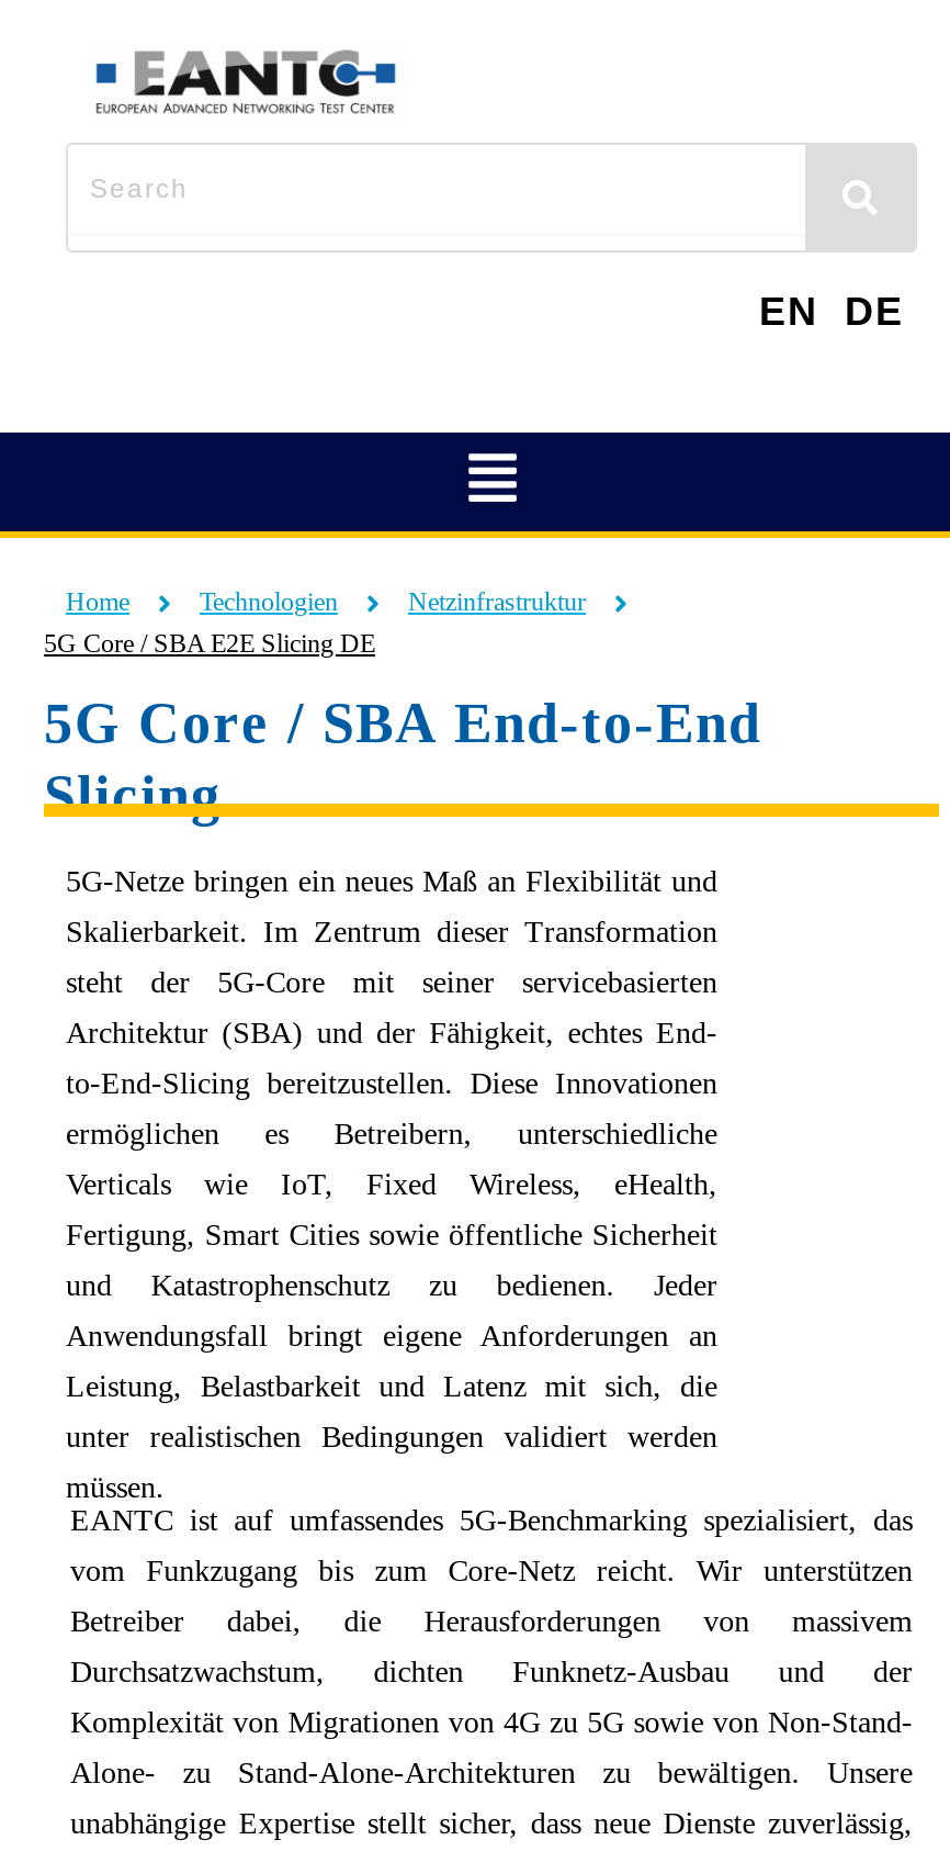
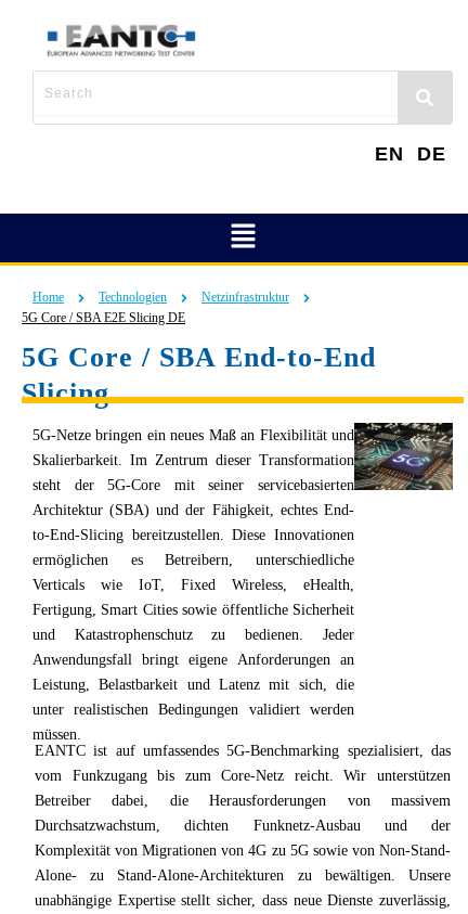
+ [image]
